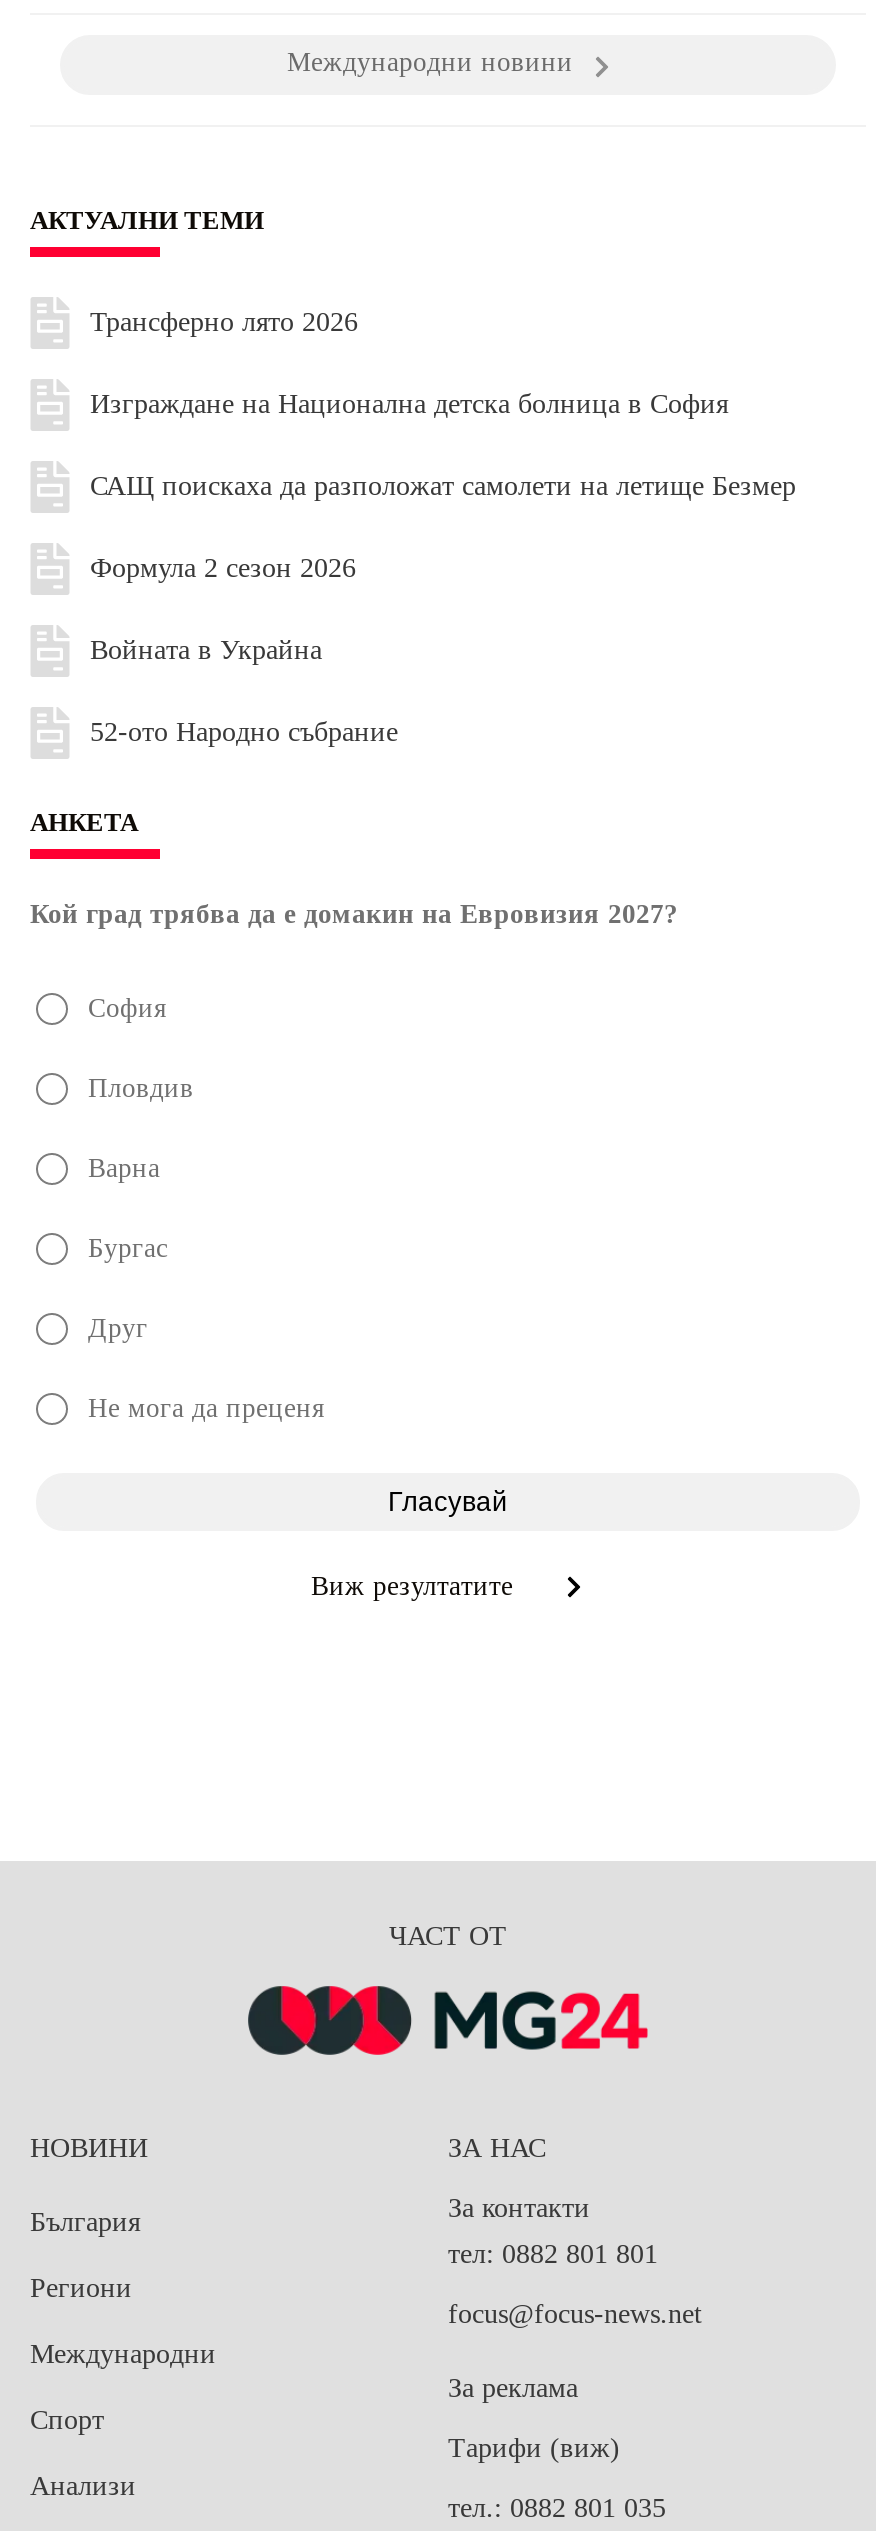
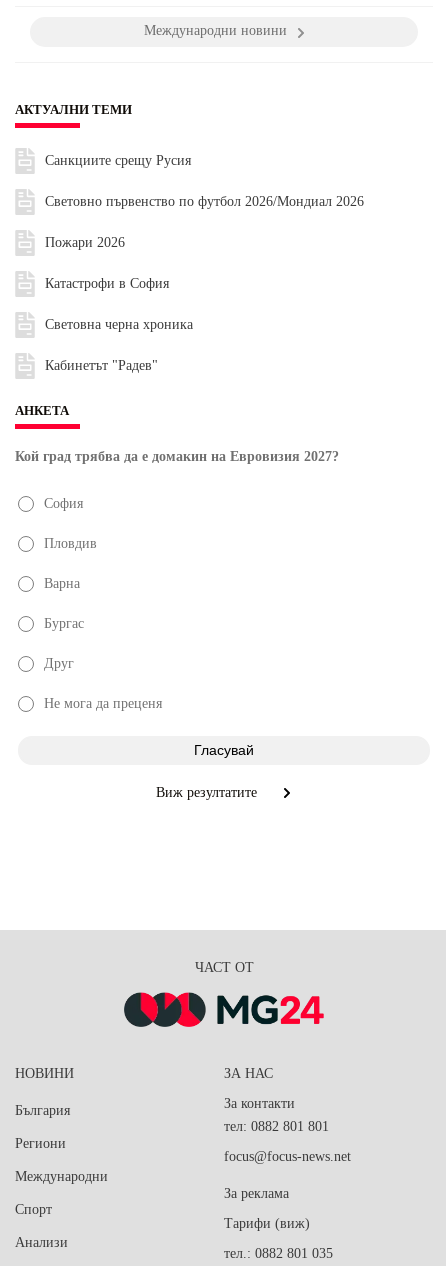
- Трансферно лято 2026
+ Санкциите срещу Русия

- Изграждане на Национална детска болница в София
+ Световно първенство по футбол 2026/Мондиал 2026

- САЩ поискаха да разположат самолети на летище Безмер
+ Пожари 2026

- Формула 2 сезон 2026
+ Катастрофи в София

- Войната в Украйна
+ Световна черна хроника

- 52-ото Народно събрание
+ Кабинетът "Радев"
